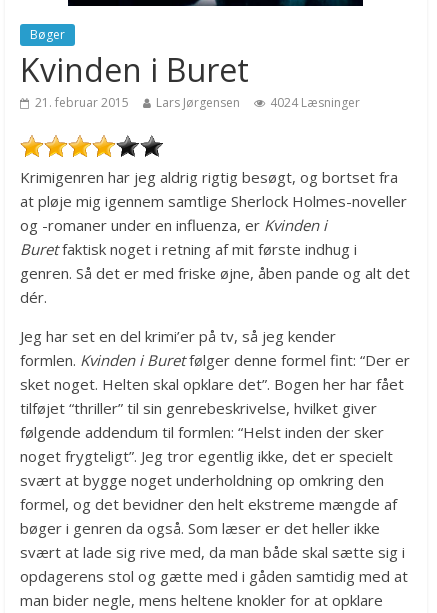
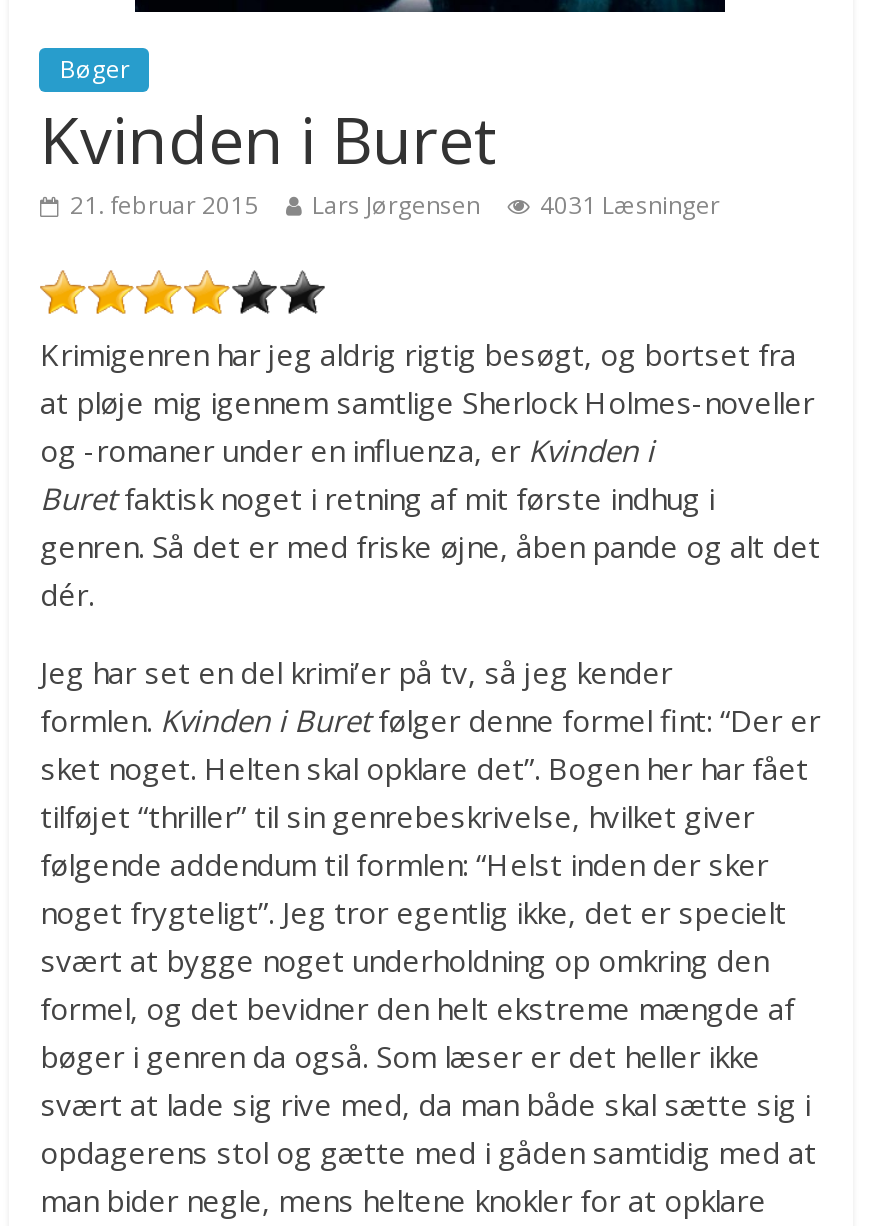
- 21. februar 2015 Lars Jørgensen 4024 Læsninger
+ 21. februar 2015 Lars Jørgensen 4031 Læsninger
